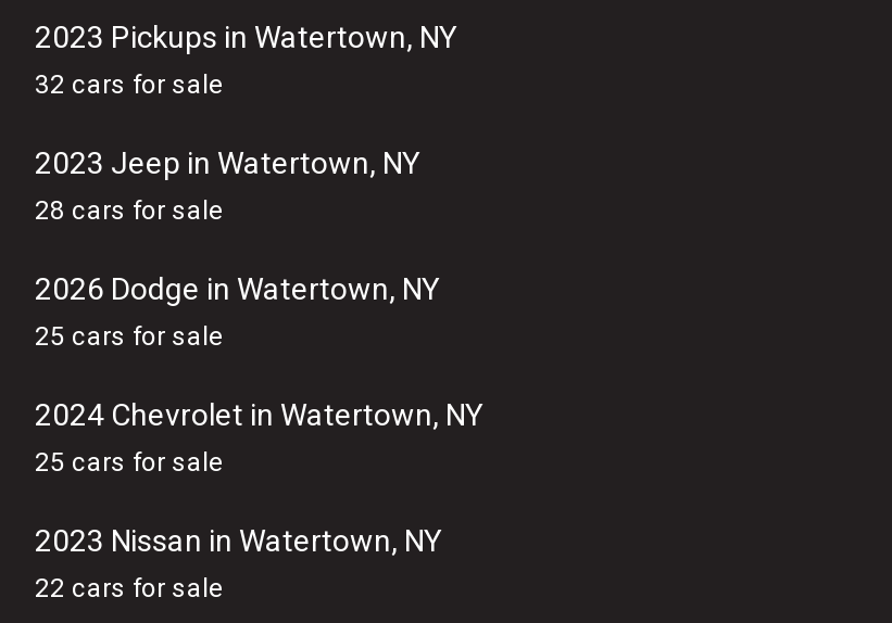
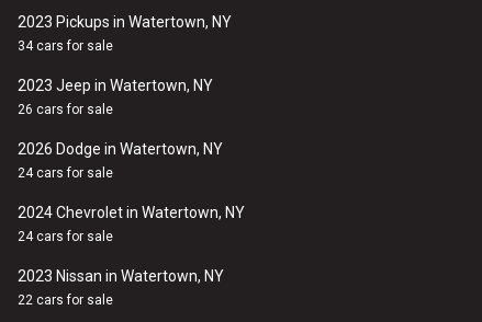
- 32 cars for sale
+ 34 cars for sale

- 28 cars for sale
+ 26 cars for sale

- 25 cars for sale
+ 24 cars for sale

- 25 cars for sale
+ 24 cars for sale
